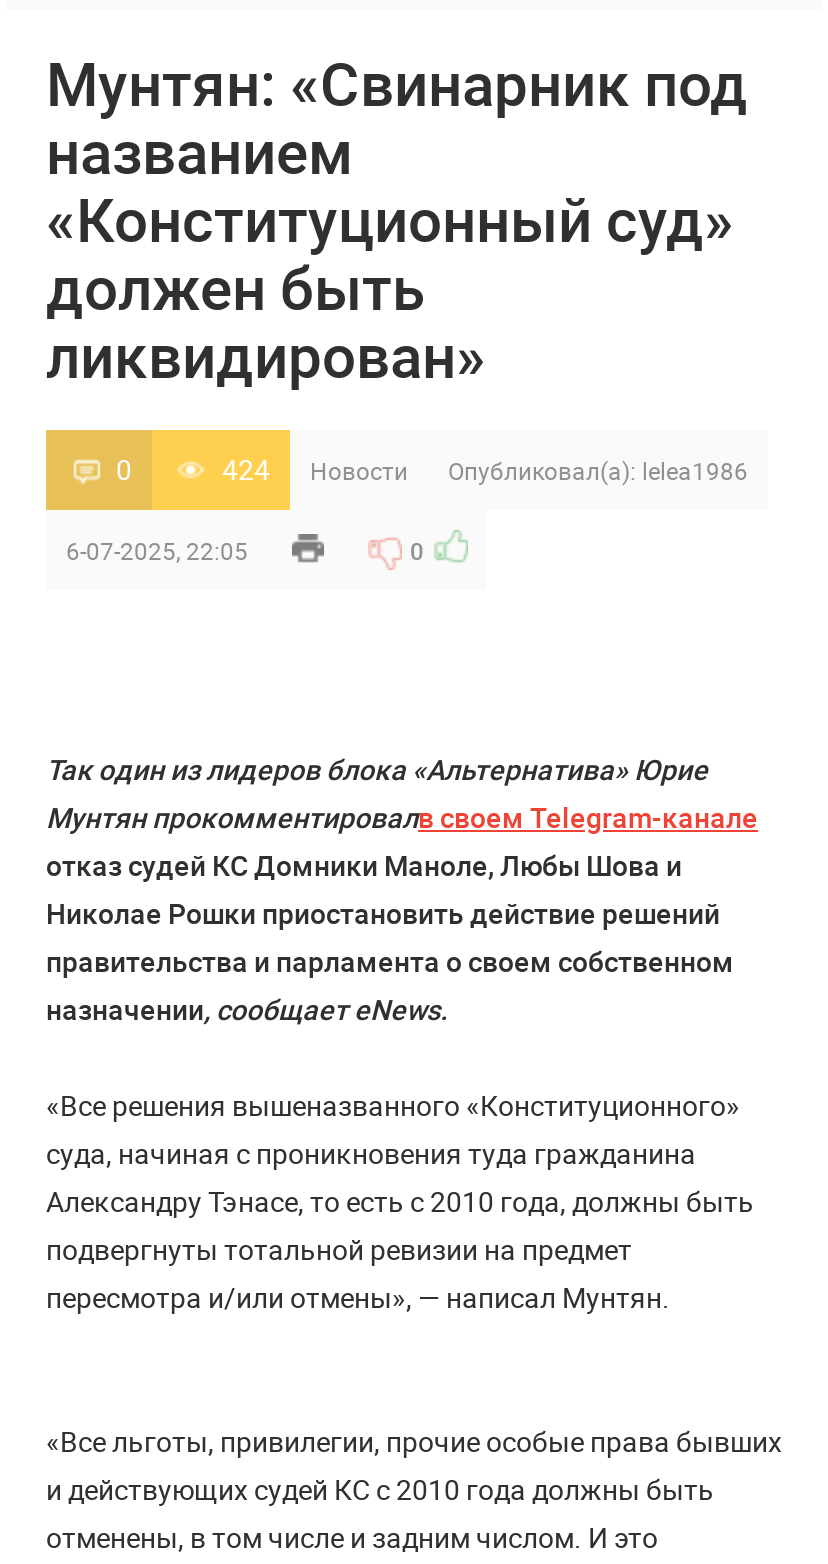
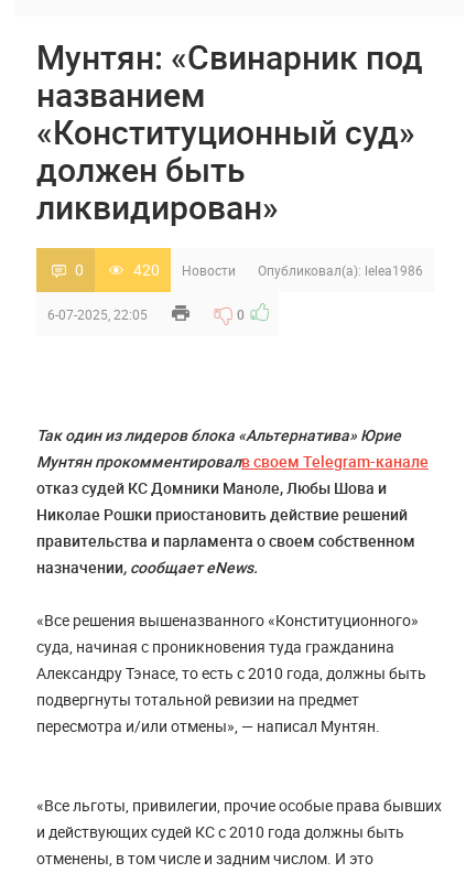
- 424
+ 420
